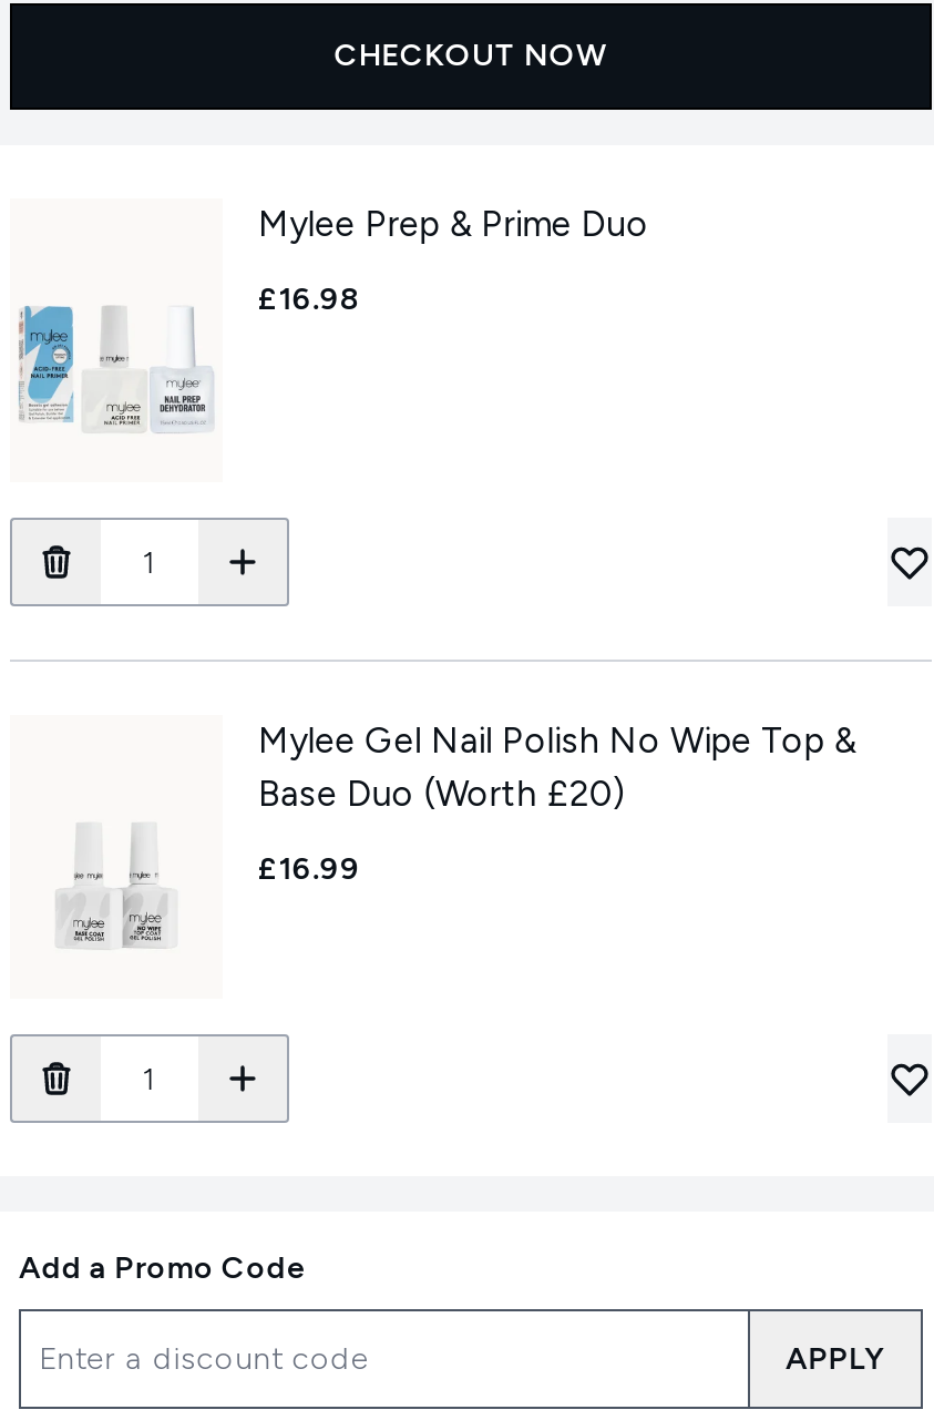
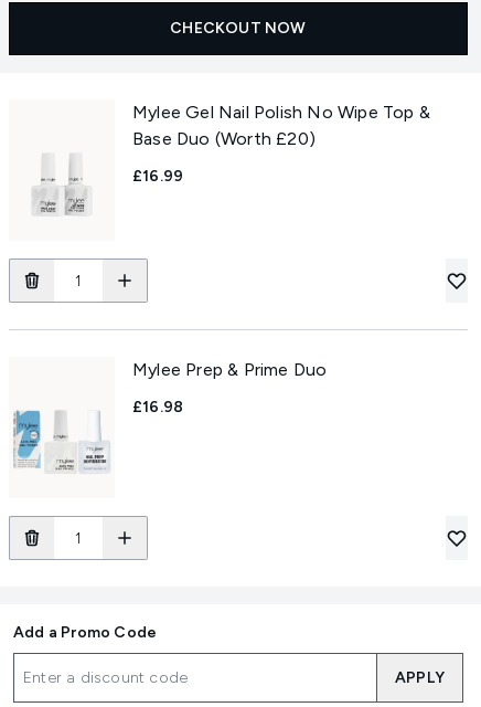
moved down: [image] | Mylee Prep & Prime Duo | £16.98

moved up: Mylee Gel Nail Polish No Wipe Top & | Base Duo (Worth £20) | £16.99
